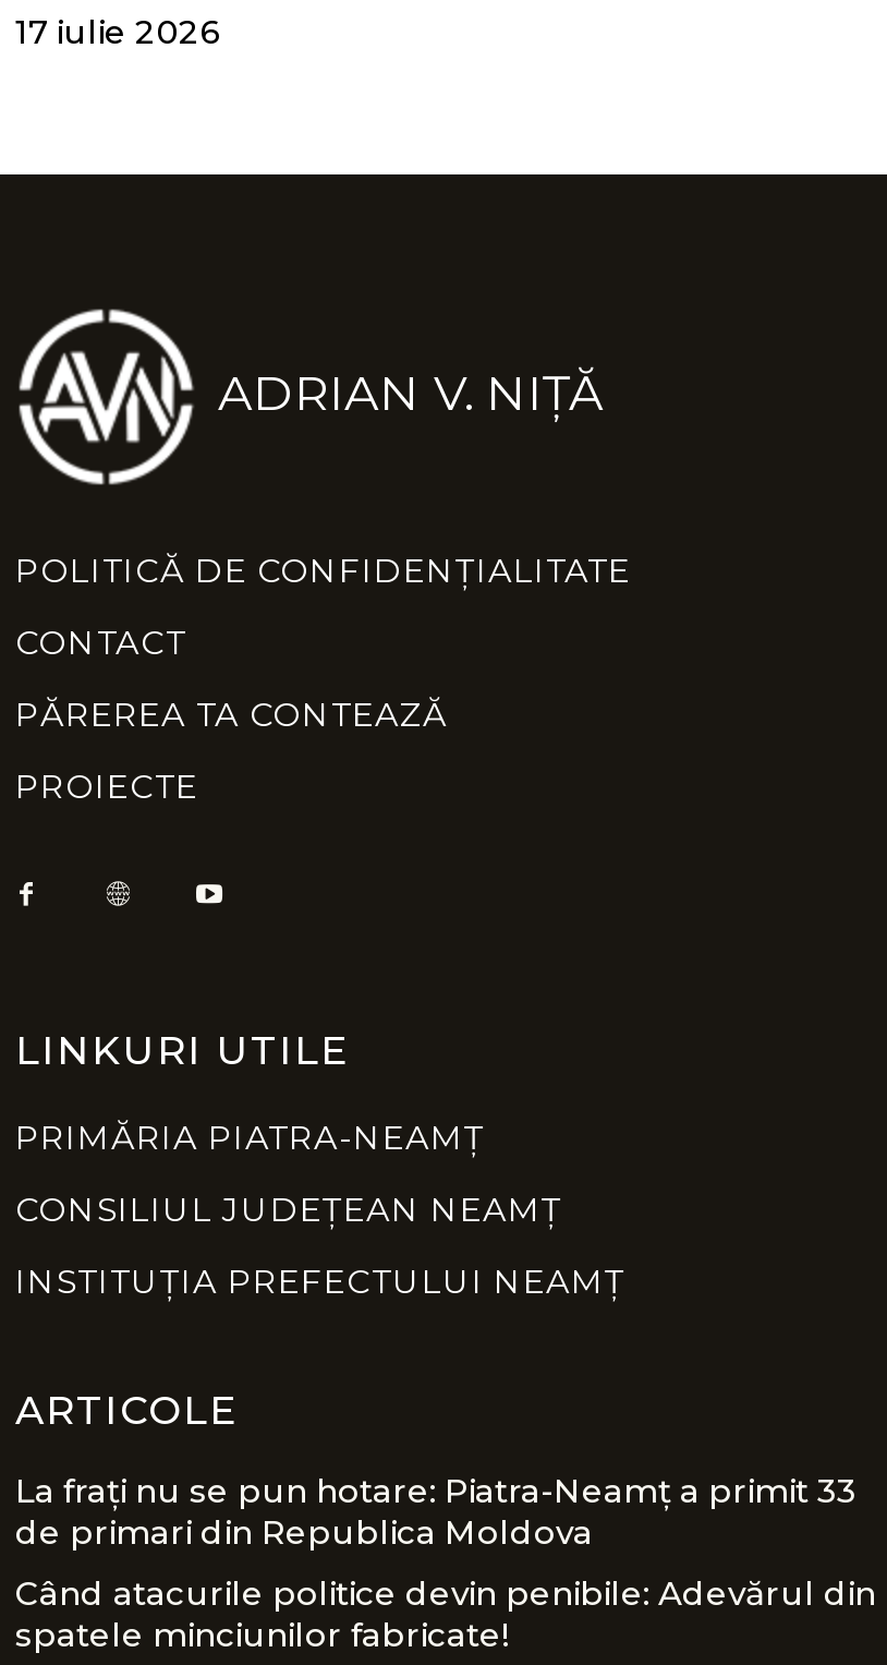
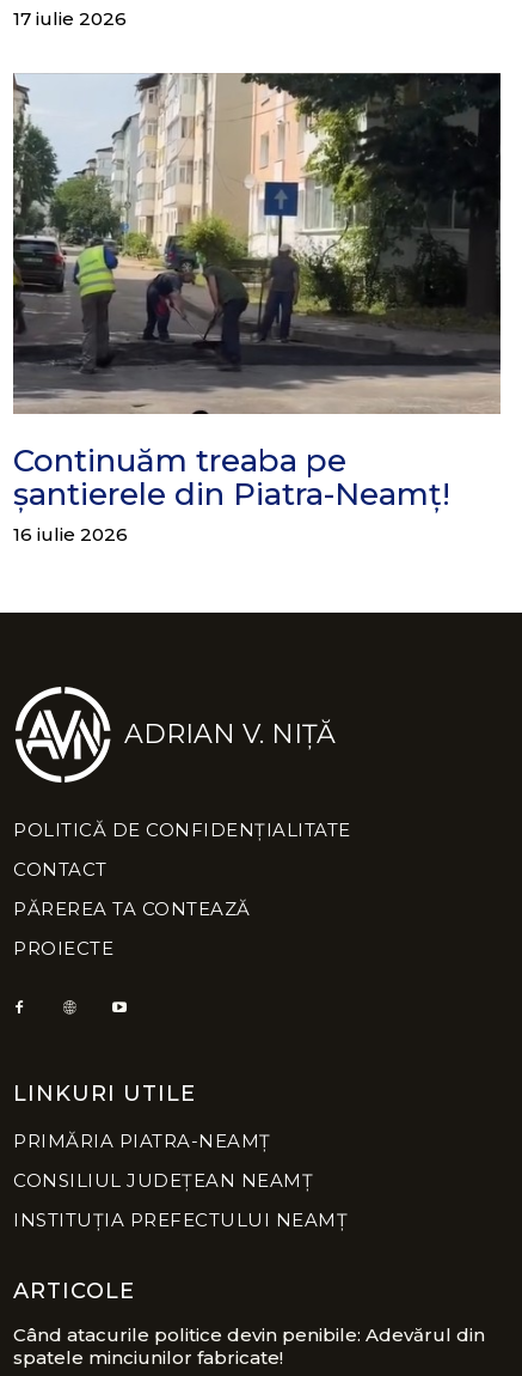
+ [image]
+ Continuăm treaba pe
+ șantierele din Piatra-Neamț!
+ 16 iulie 2026

moved down: [image] | ADRIAN V. NIȚĂ | POLITICĂ DE CONFIDENȚIALITATE | ... | INSTITUȚIA PREFECTULUI NEAMȚ | ARTICOLE

- La frați nu se pun hotare: Piatra-Neamț a primit 33
- de primari din Republica Moldova
